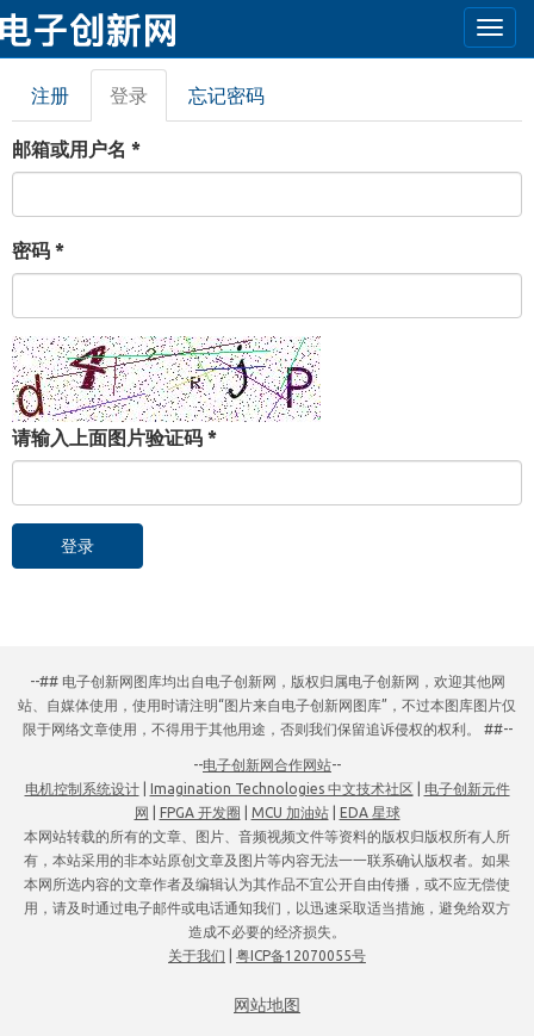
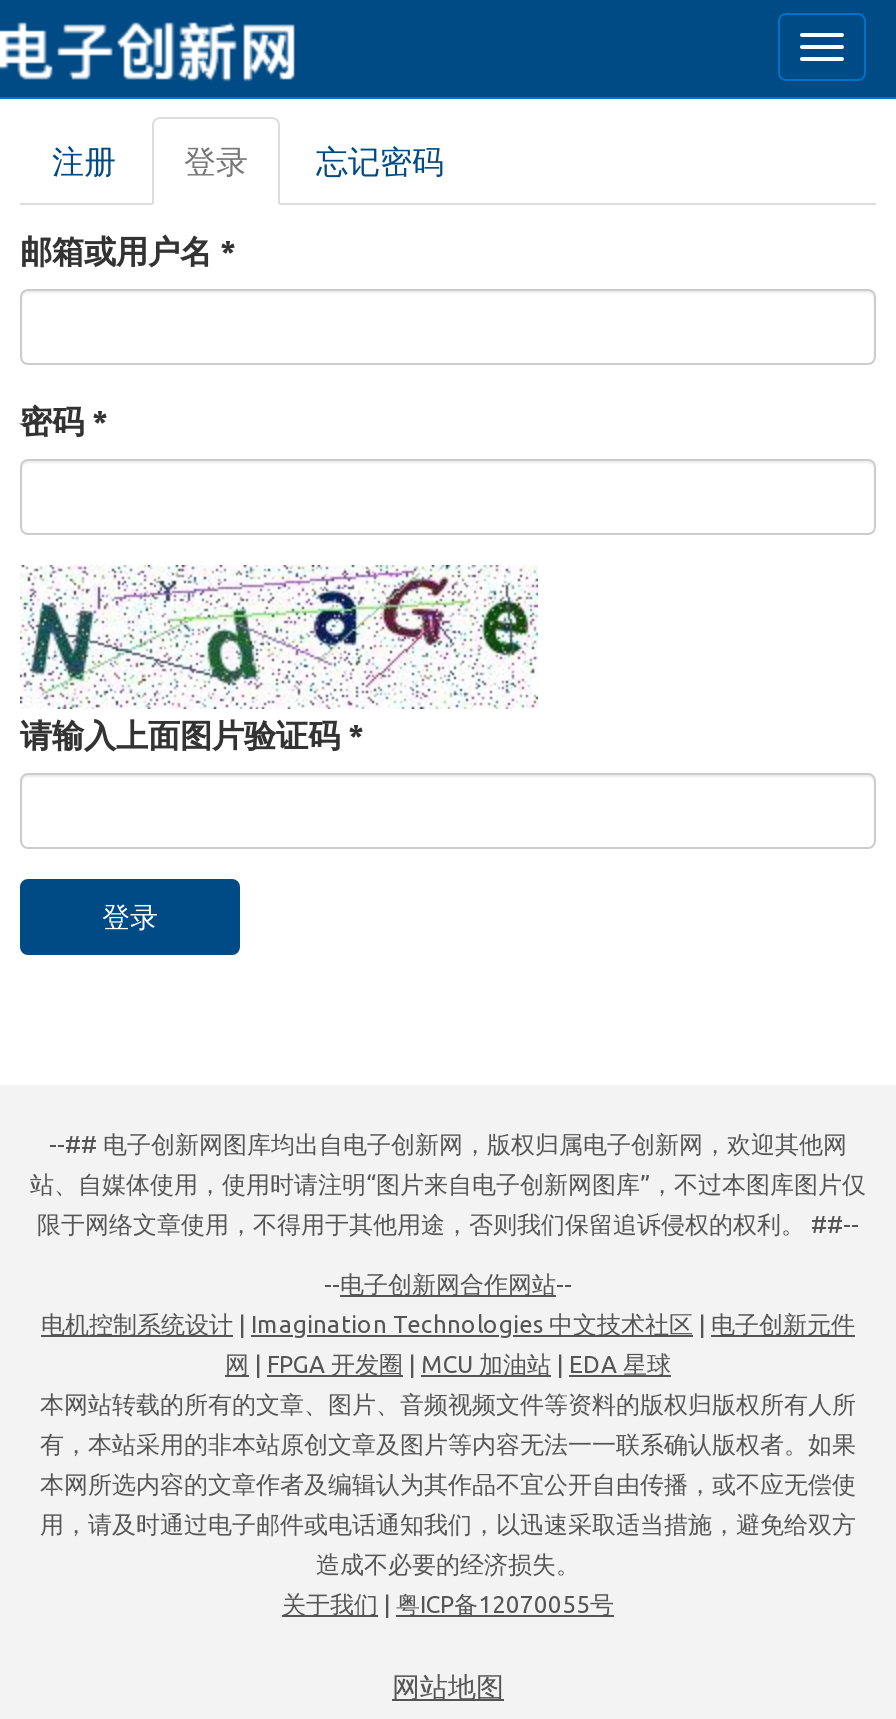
- [image]
+ [image]
